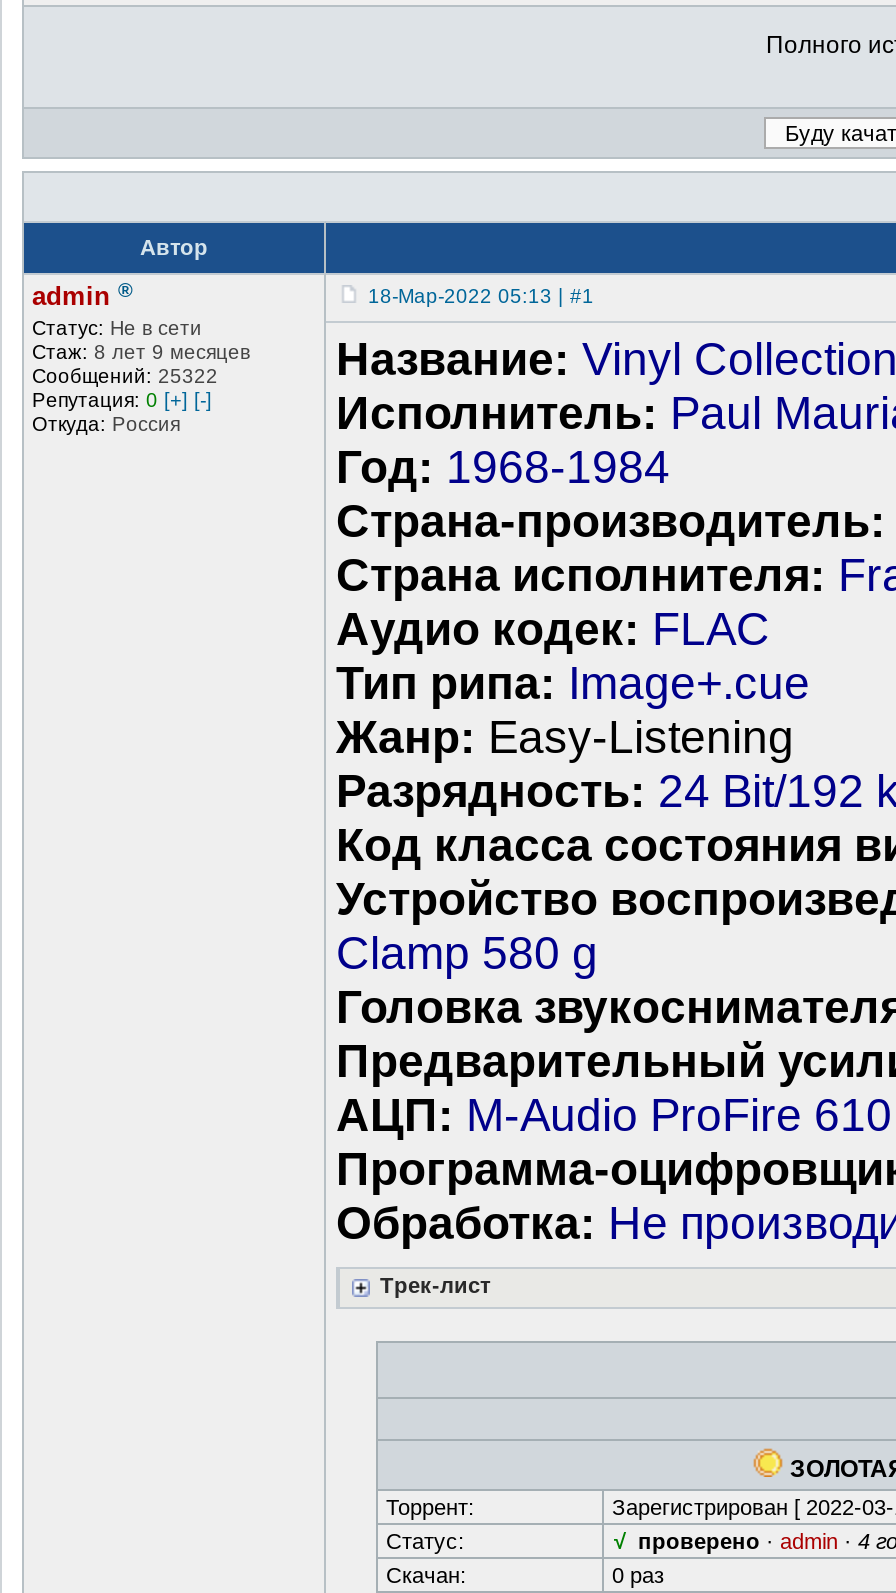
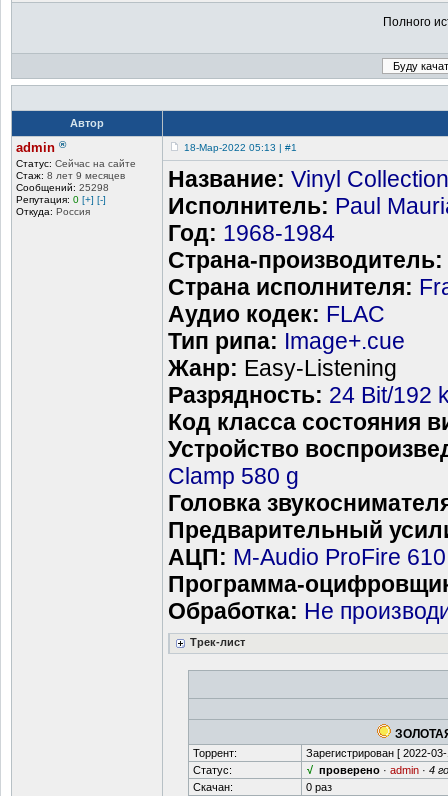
- Статус: Не в сети
+ Статус: Сейчас на сайте

- Сообщений: 25322
+ Сообщений: 25298
